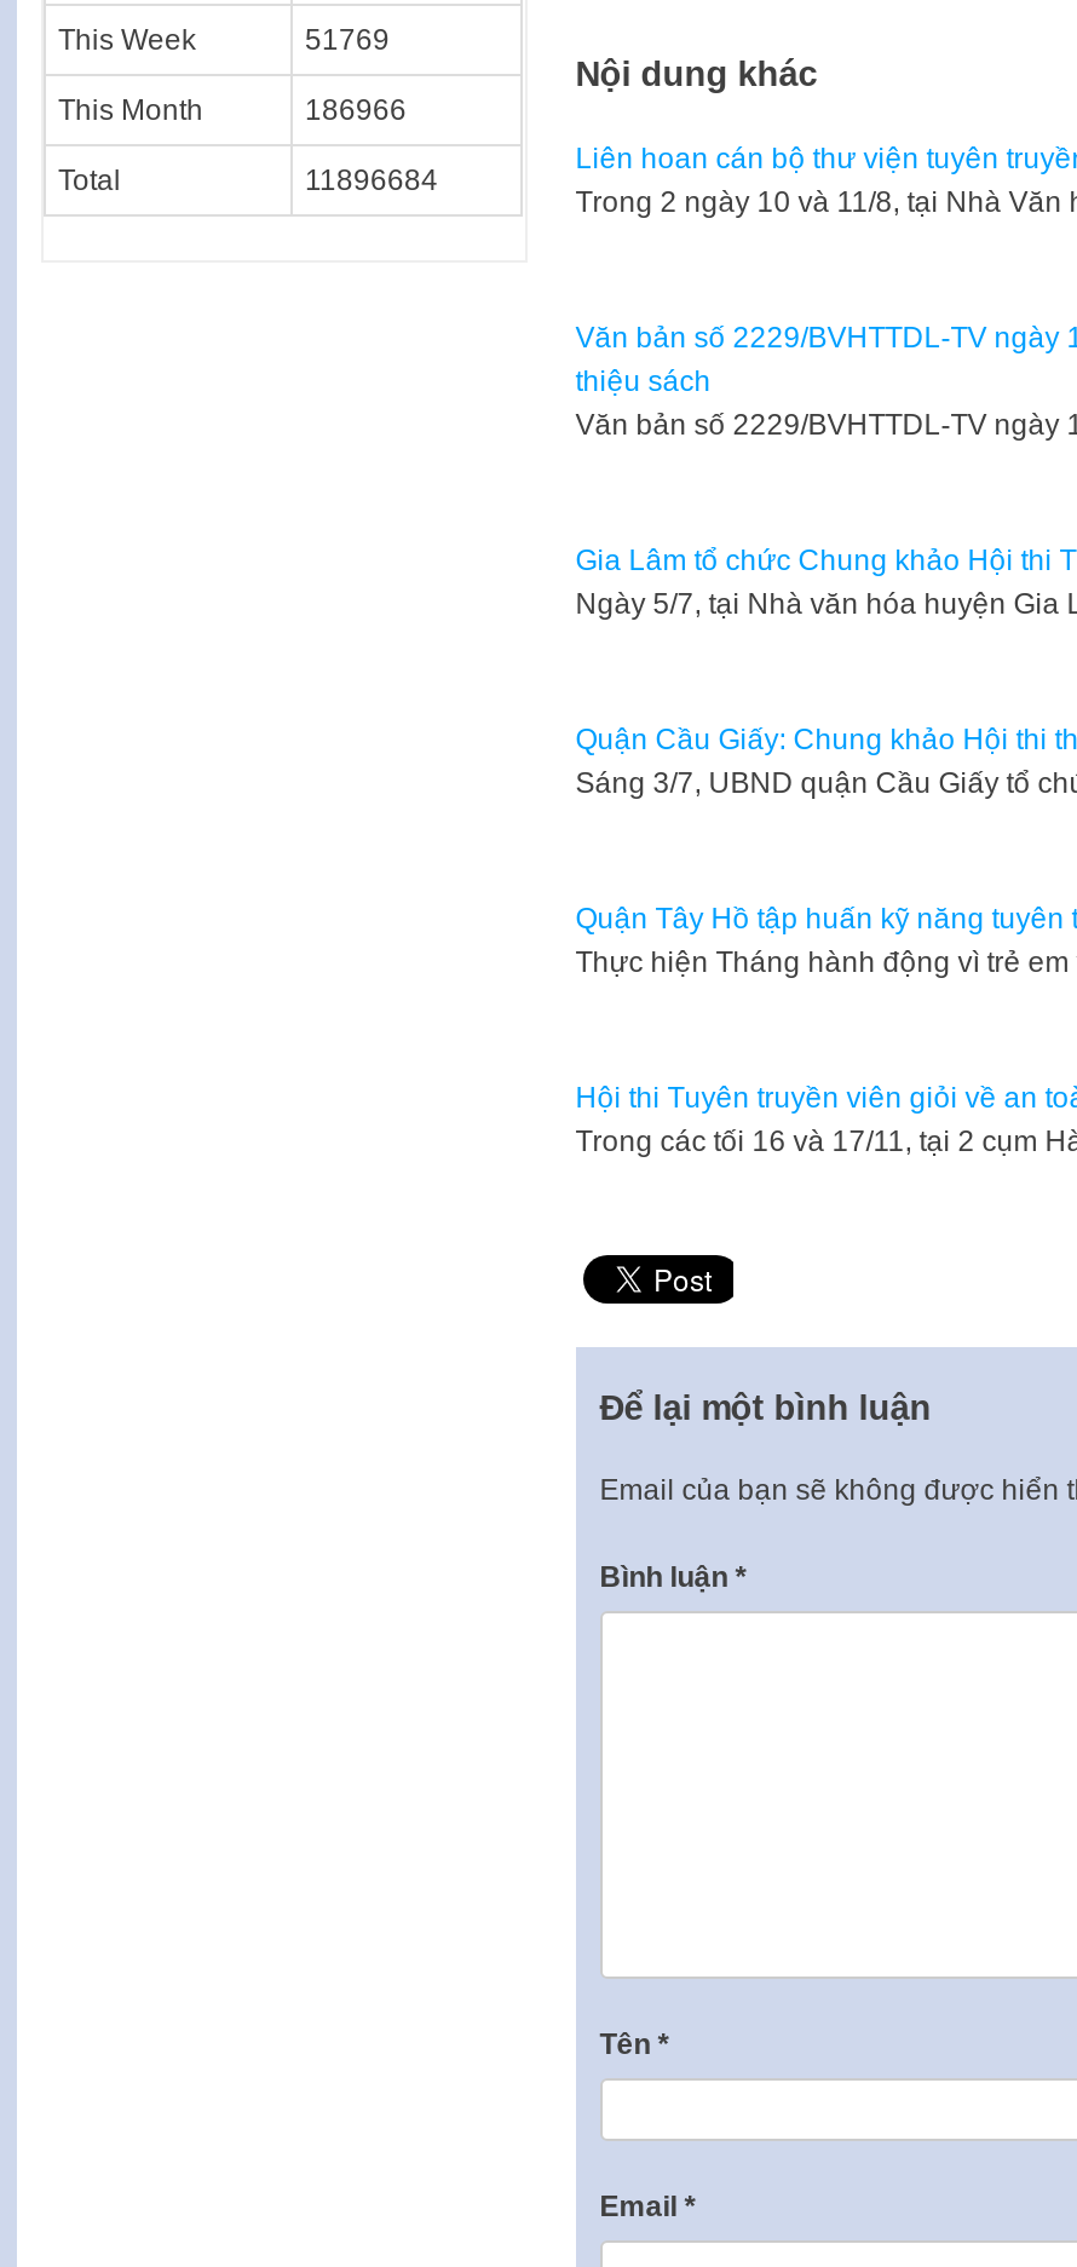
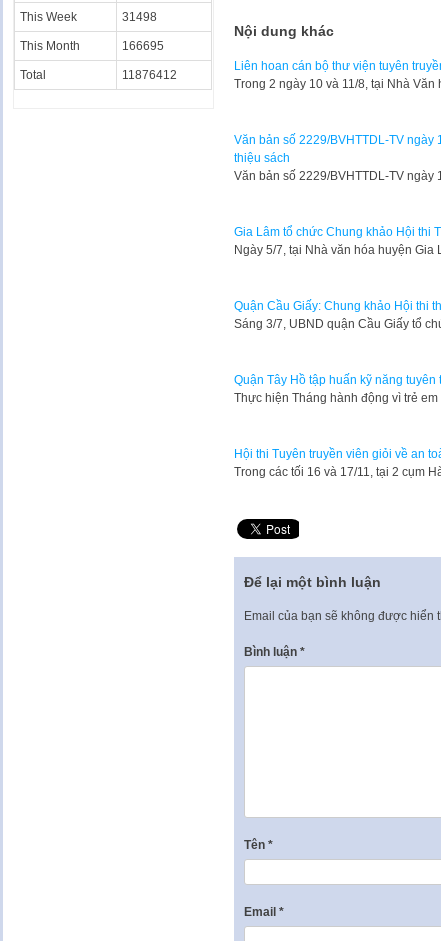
- 51769
+ 31498

- 186966
+ 166695

- 11896684
+ 11876412
